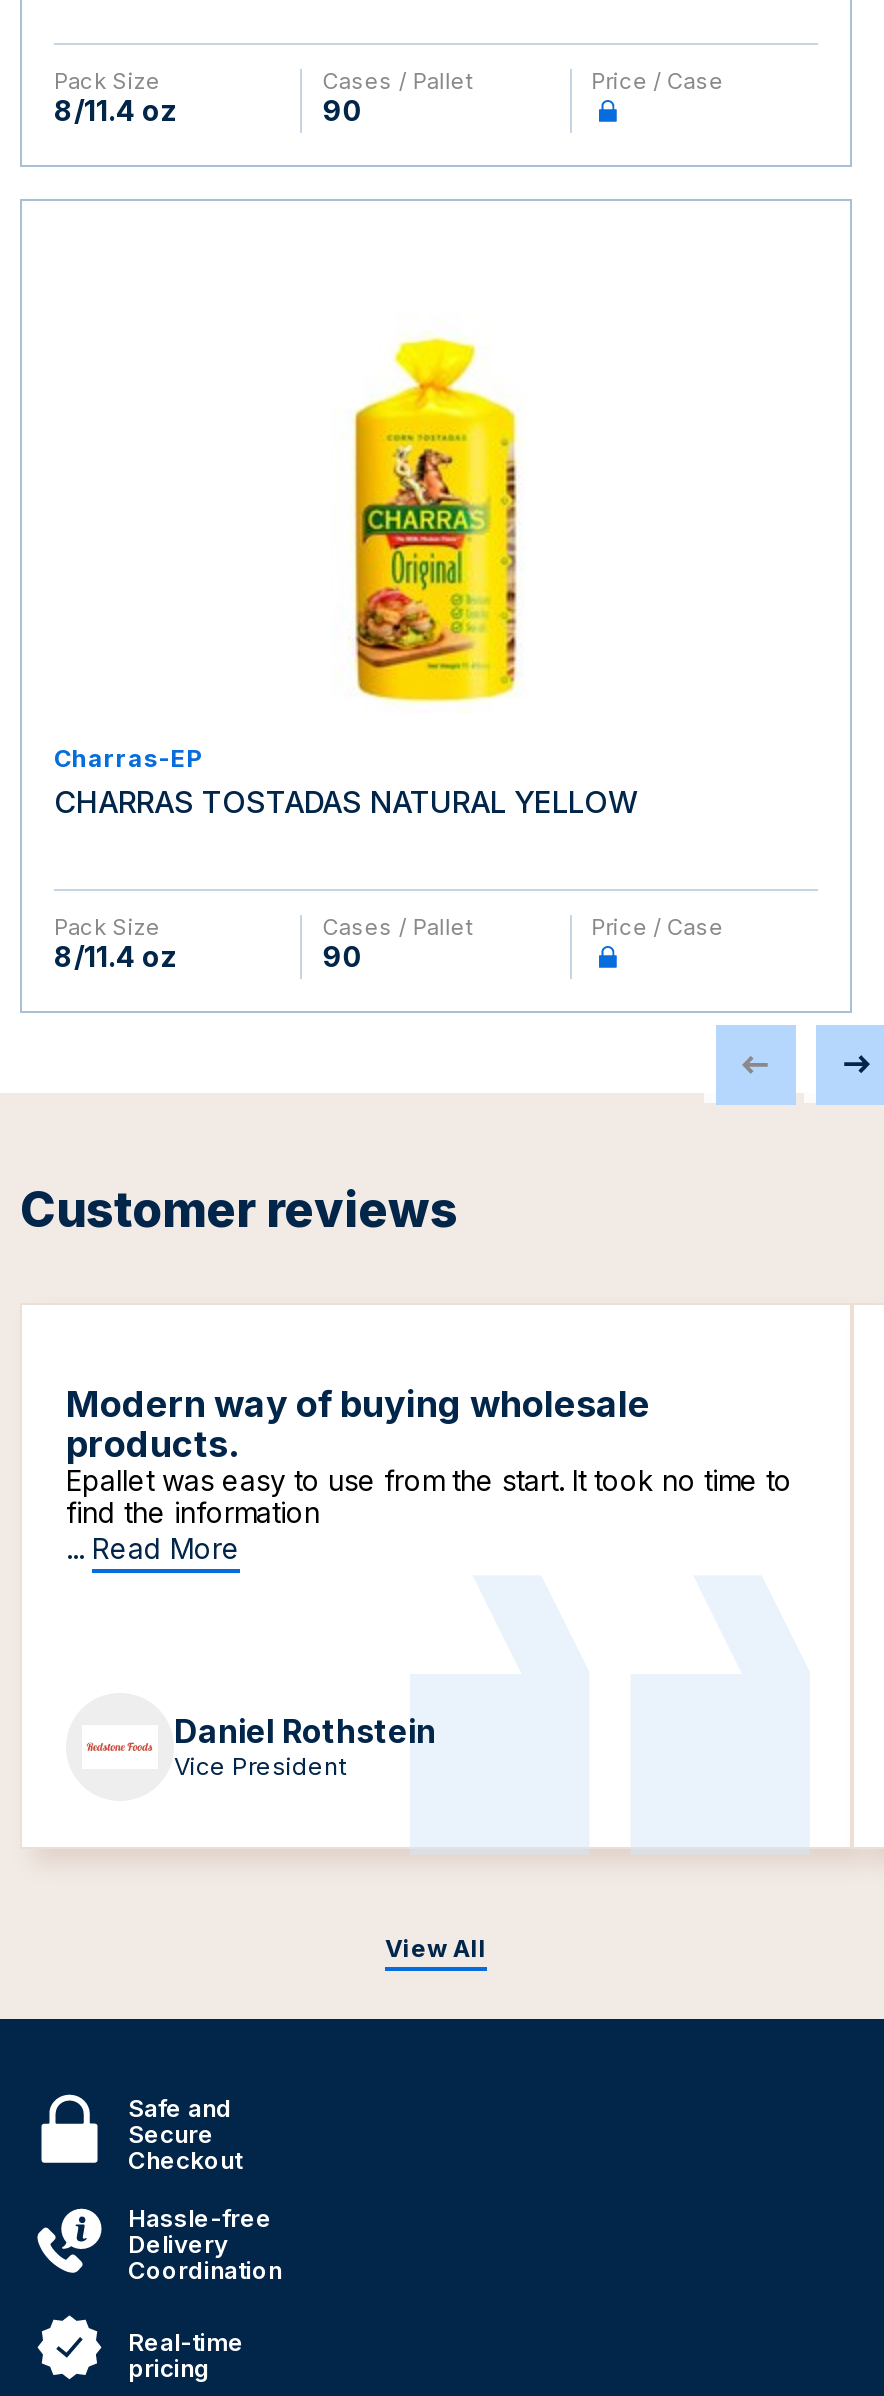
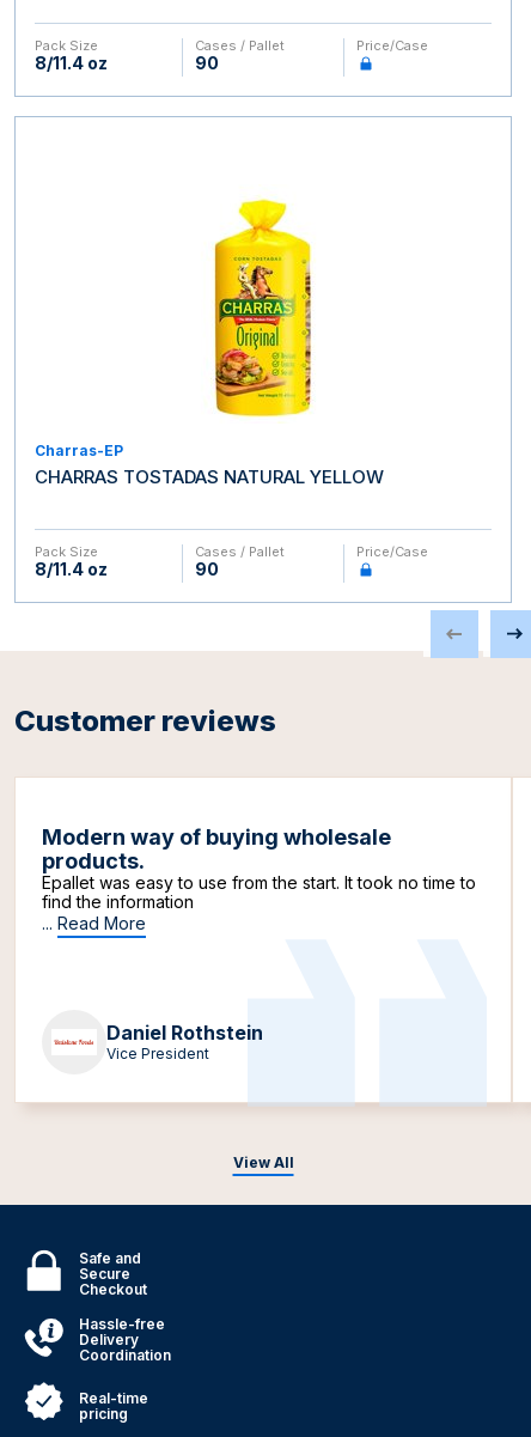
- Price / Case
+ Price/case

- Price / Case
+ Price/case
